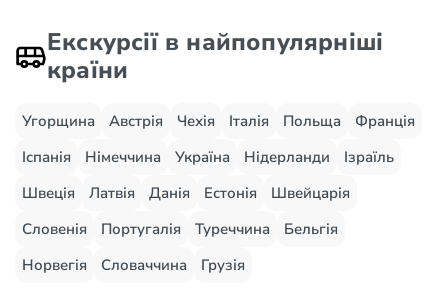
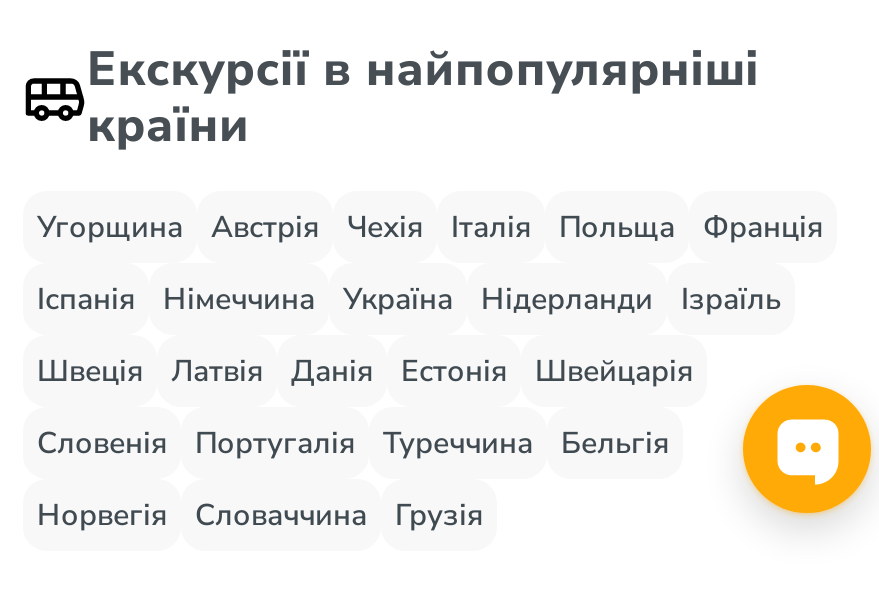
+ [image]
